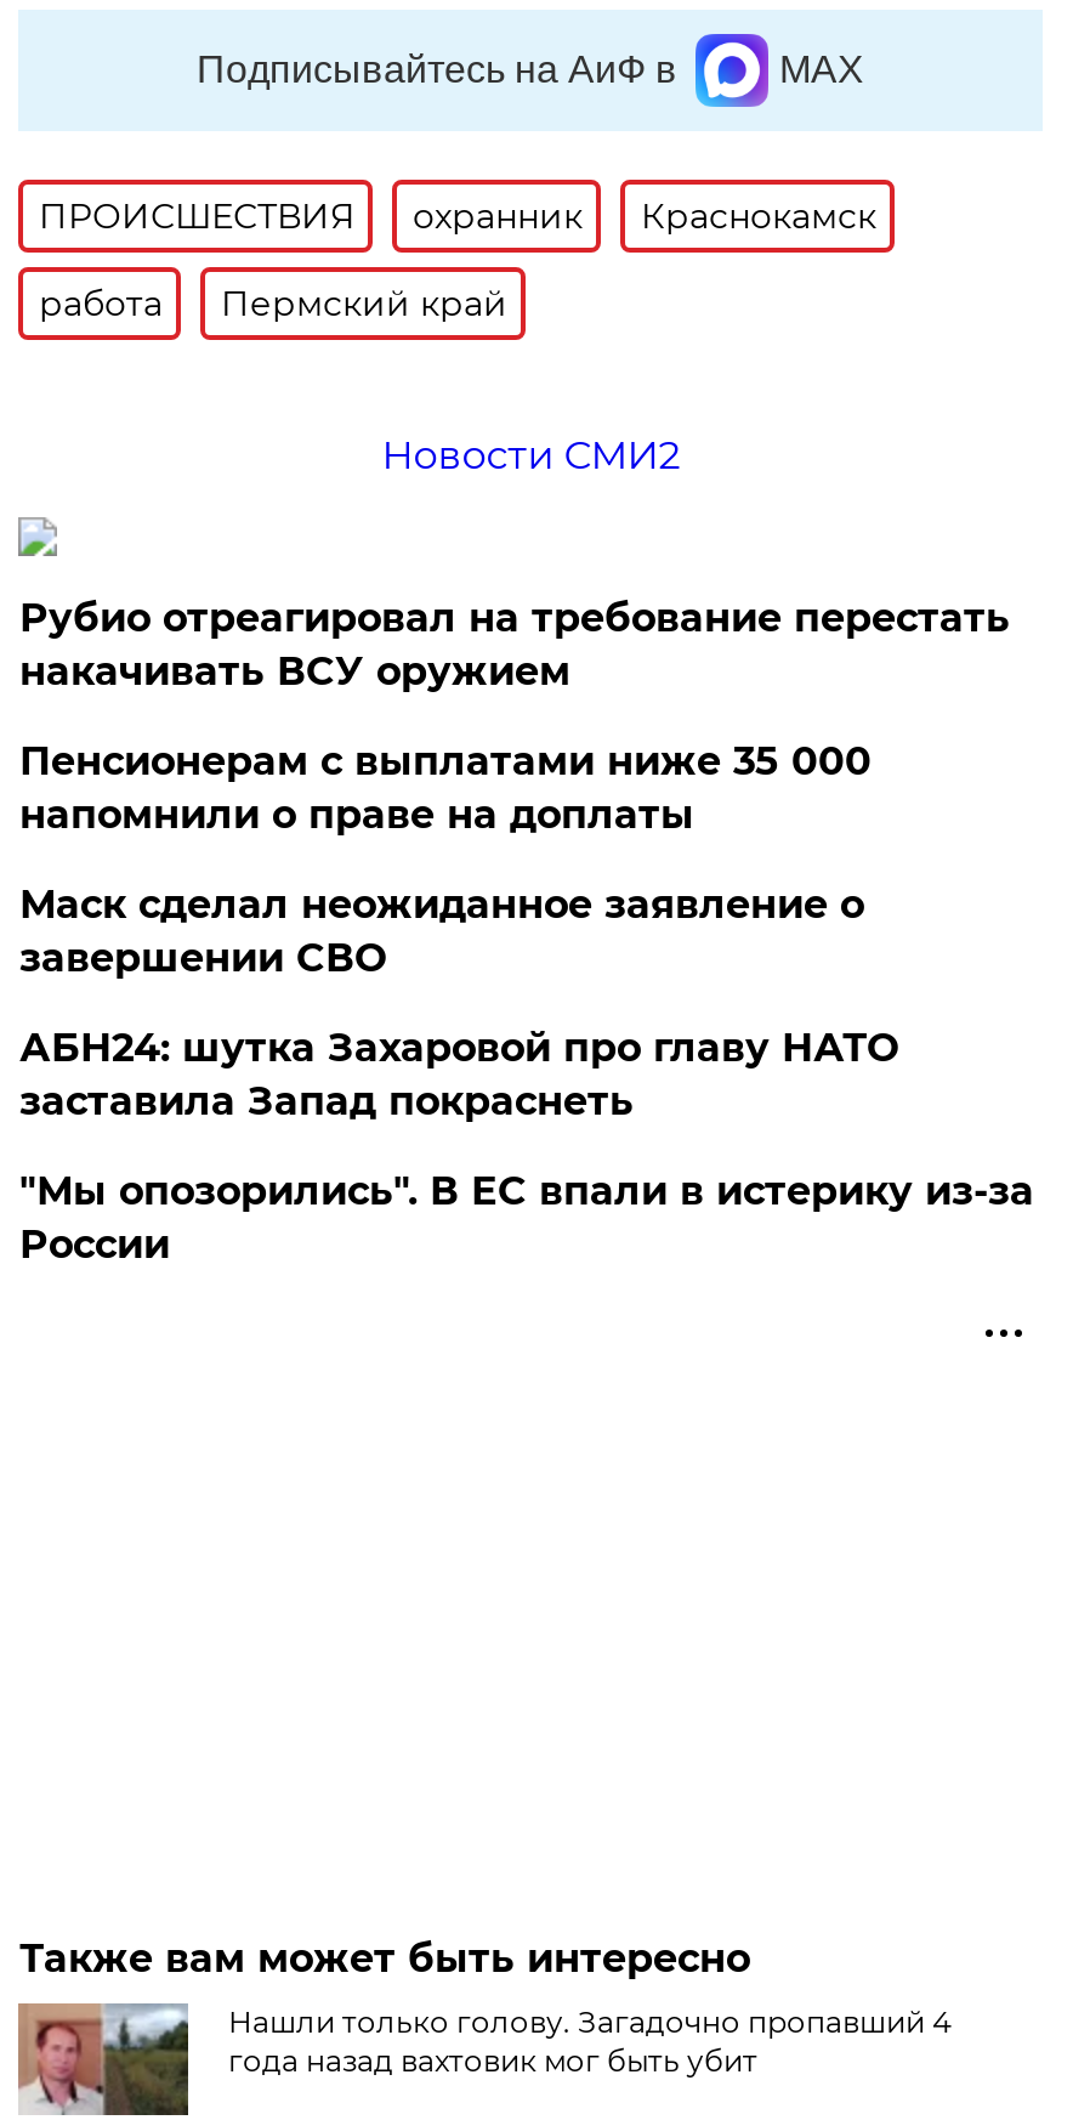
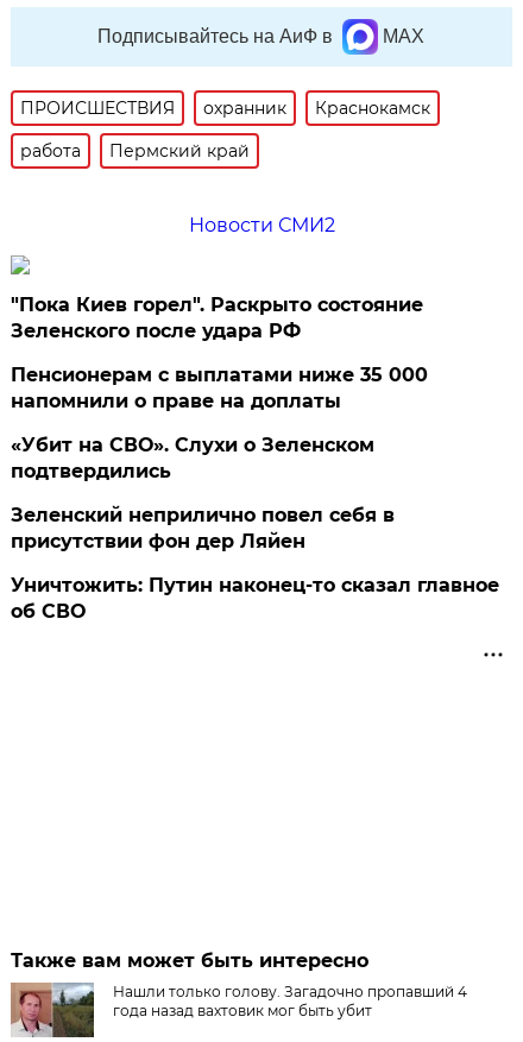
- Рубио отреагировал на требование перестать
- накачивать ВСУ оружием
+ "Пока Киев горел". Раскрыто состояние
+ Зеленского после удара РФ

- Маск сделал неожиданное заявление о
- завершении СВО
+ «Убит на СВО». Слухи о Зеленском
+ подтвердились

- АБН24: шутка Захаровой про главу НАТО
- заставила Запад покраснеть
+ Зеленский неприлично повел cебя в
+ присутствии фон дер Ляйен

- "Мы опозорились". В ЕС впали в истерику из-за
- России
+ Уничтожить: Путин наконец-то сказал главное
+ об СВО
